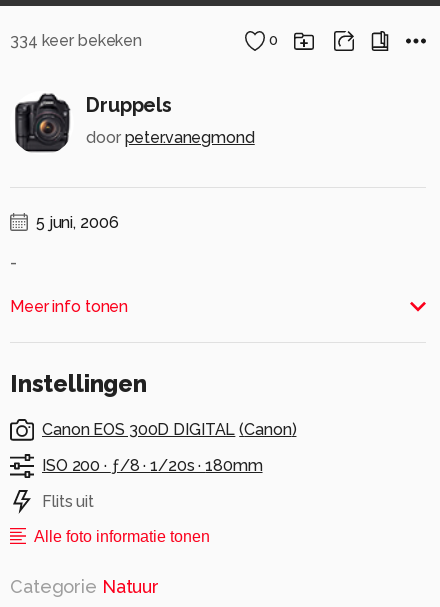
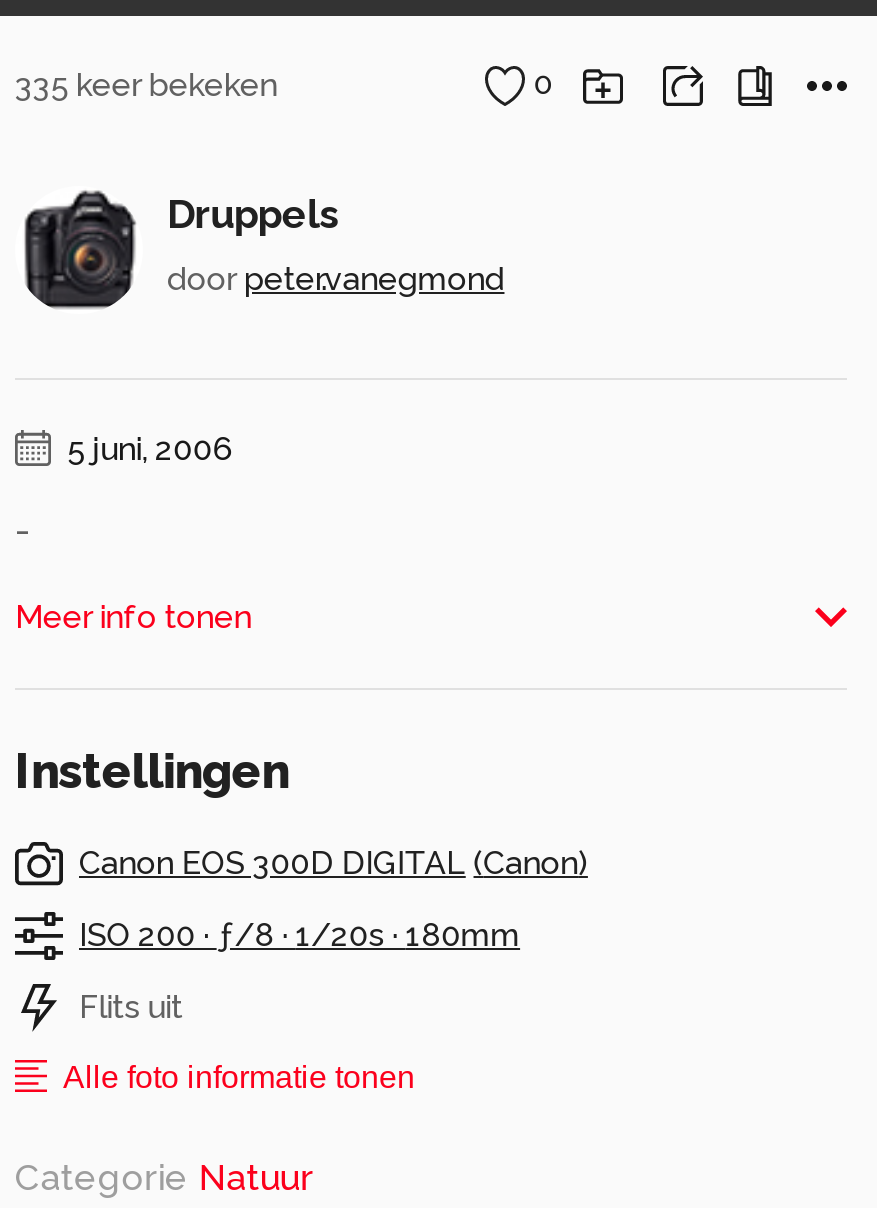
- 334 keer bekeken
+ 335 keer bekeken
